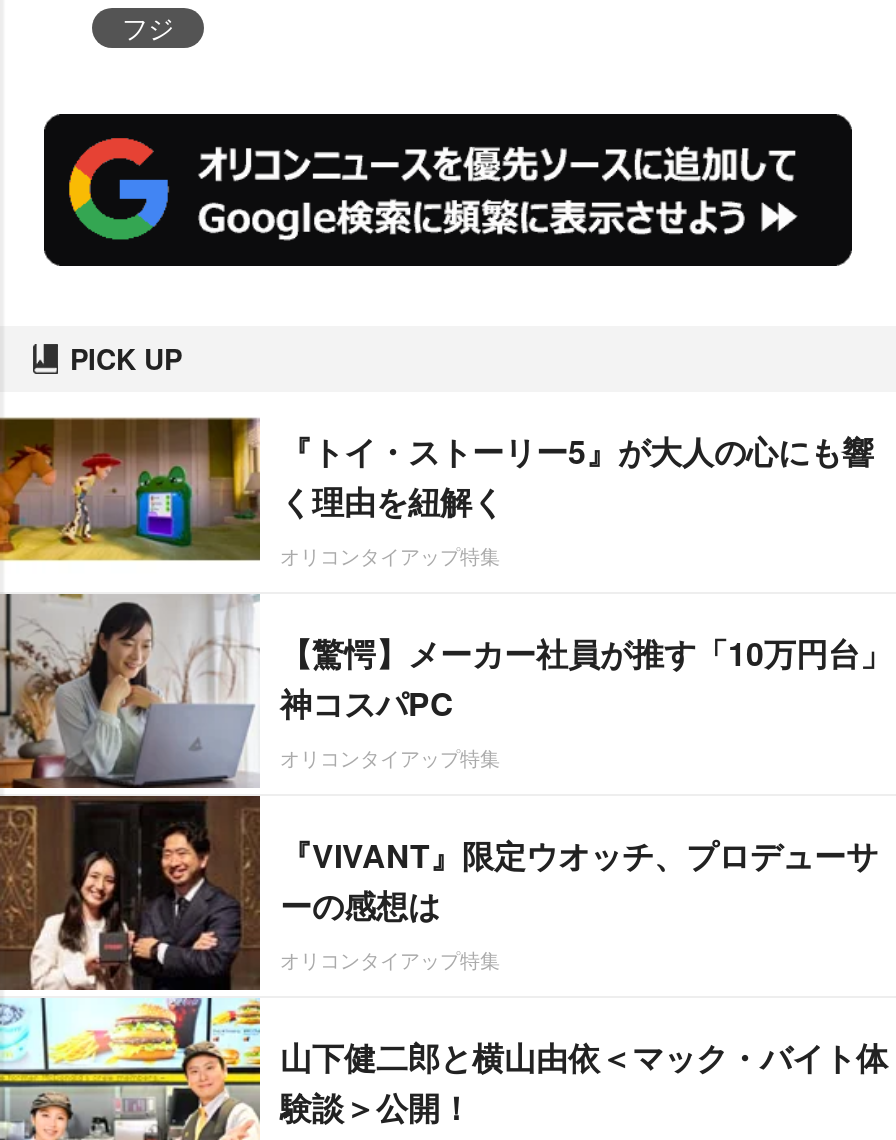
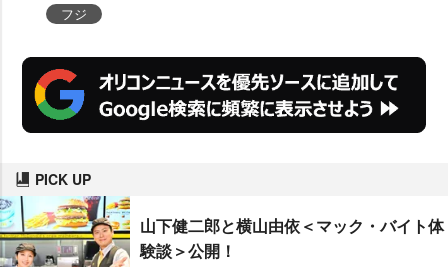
- [image]
- 『トイ・ストーリー5』が大人の心にも響
- く理由を紐解く
- オリコンタイアップ特集
- 【驚愕】メーカー社員が推す「10万円台」
- 神コスパPC
- オリコンタイアップ特集
- 『VIVANT』限定ウオッチ、プロデューサ
- ーの感想は
- オリコンタイアップ特集

- [image]
